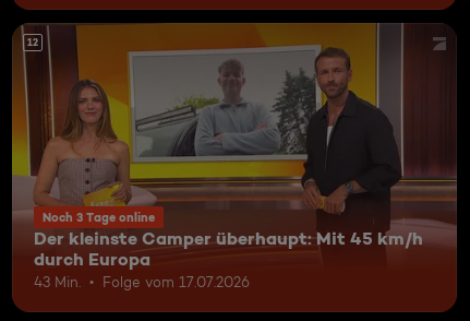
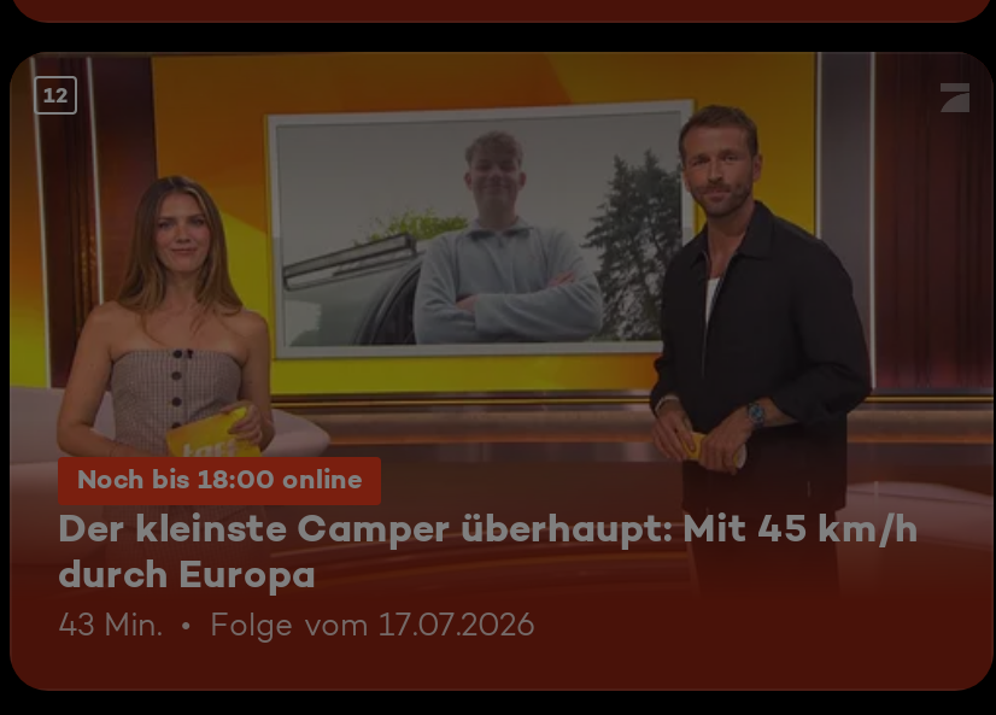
- Noch 3 Tage online
+ Noch bis 18:00 online
